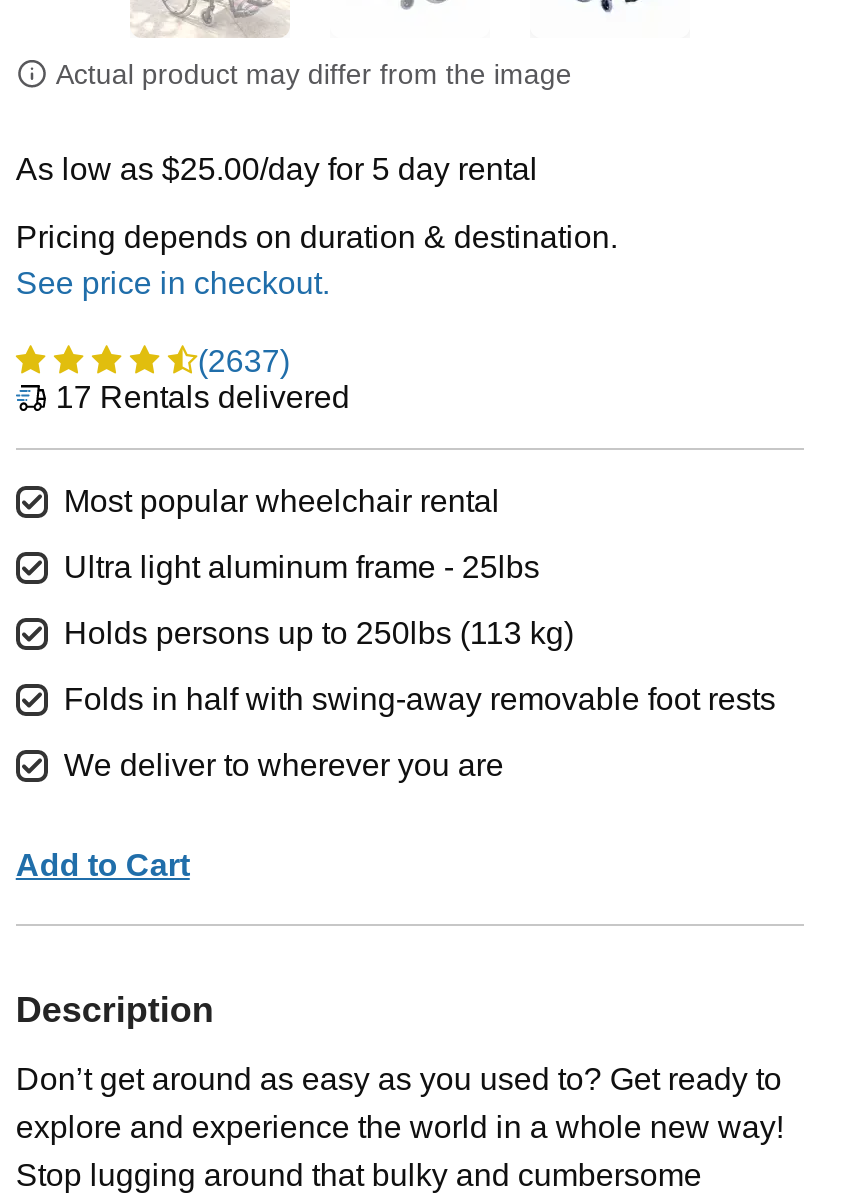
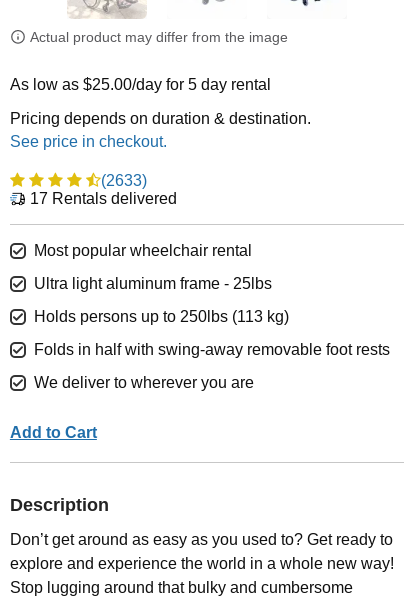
- (2637)
+ (2633)
